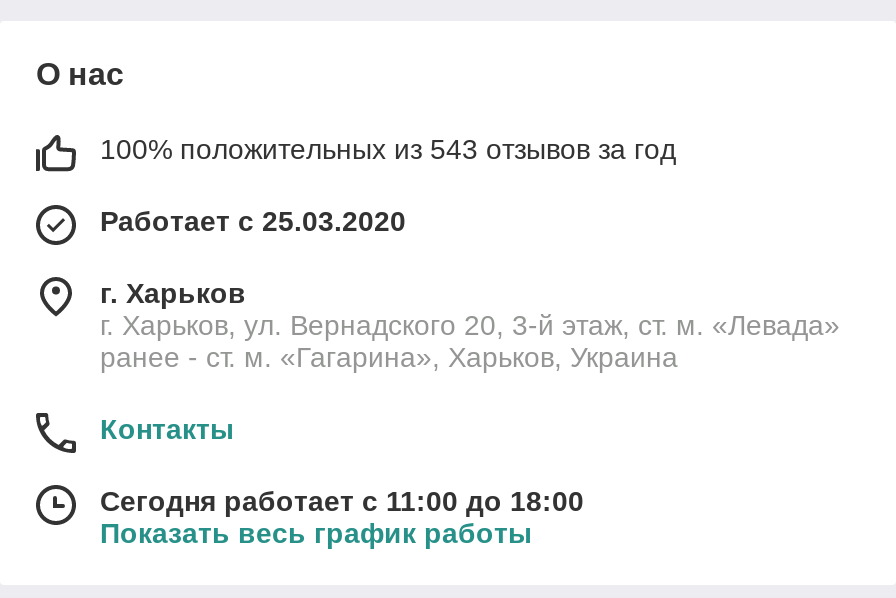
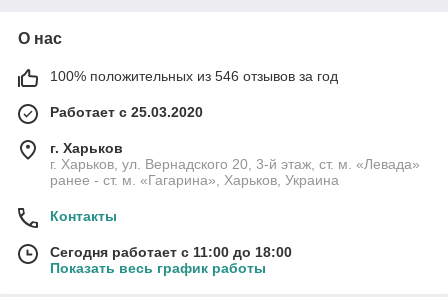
- 100% положительных из 543 отзывов за год
+ 100% положительных из 546 отзывов за год
